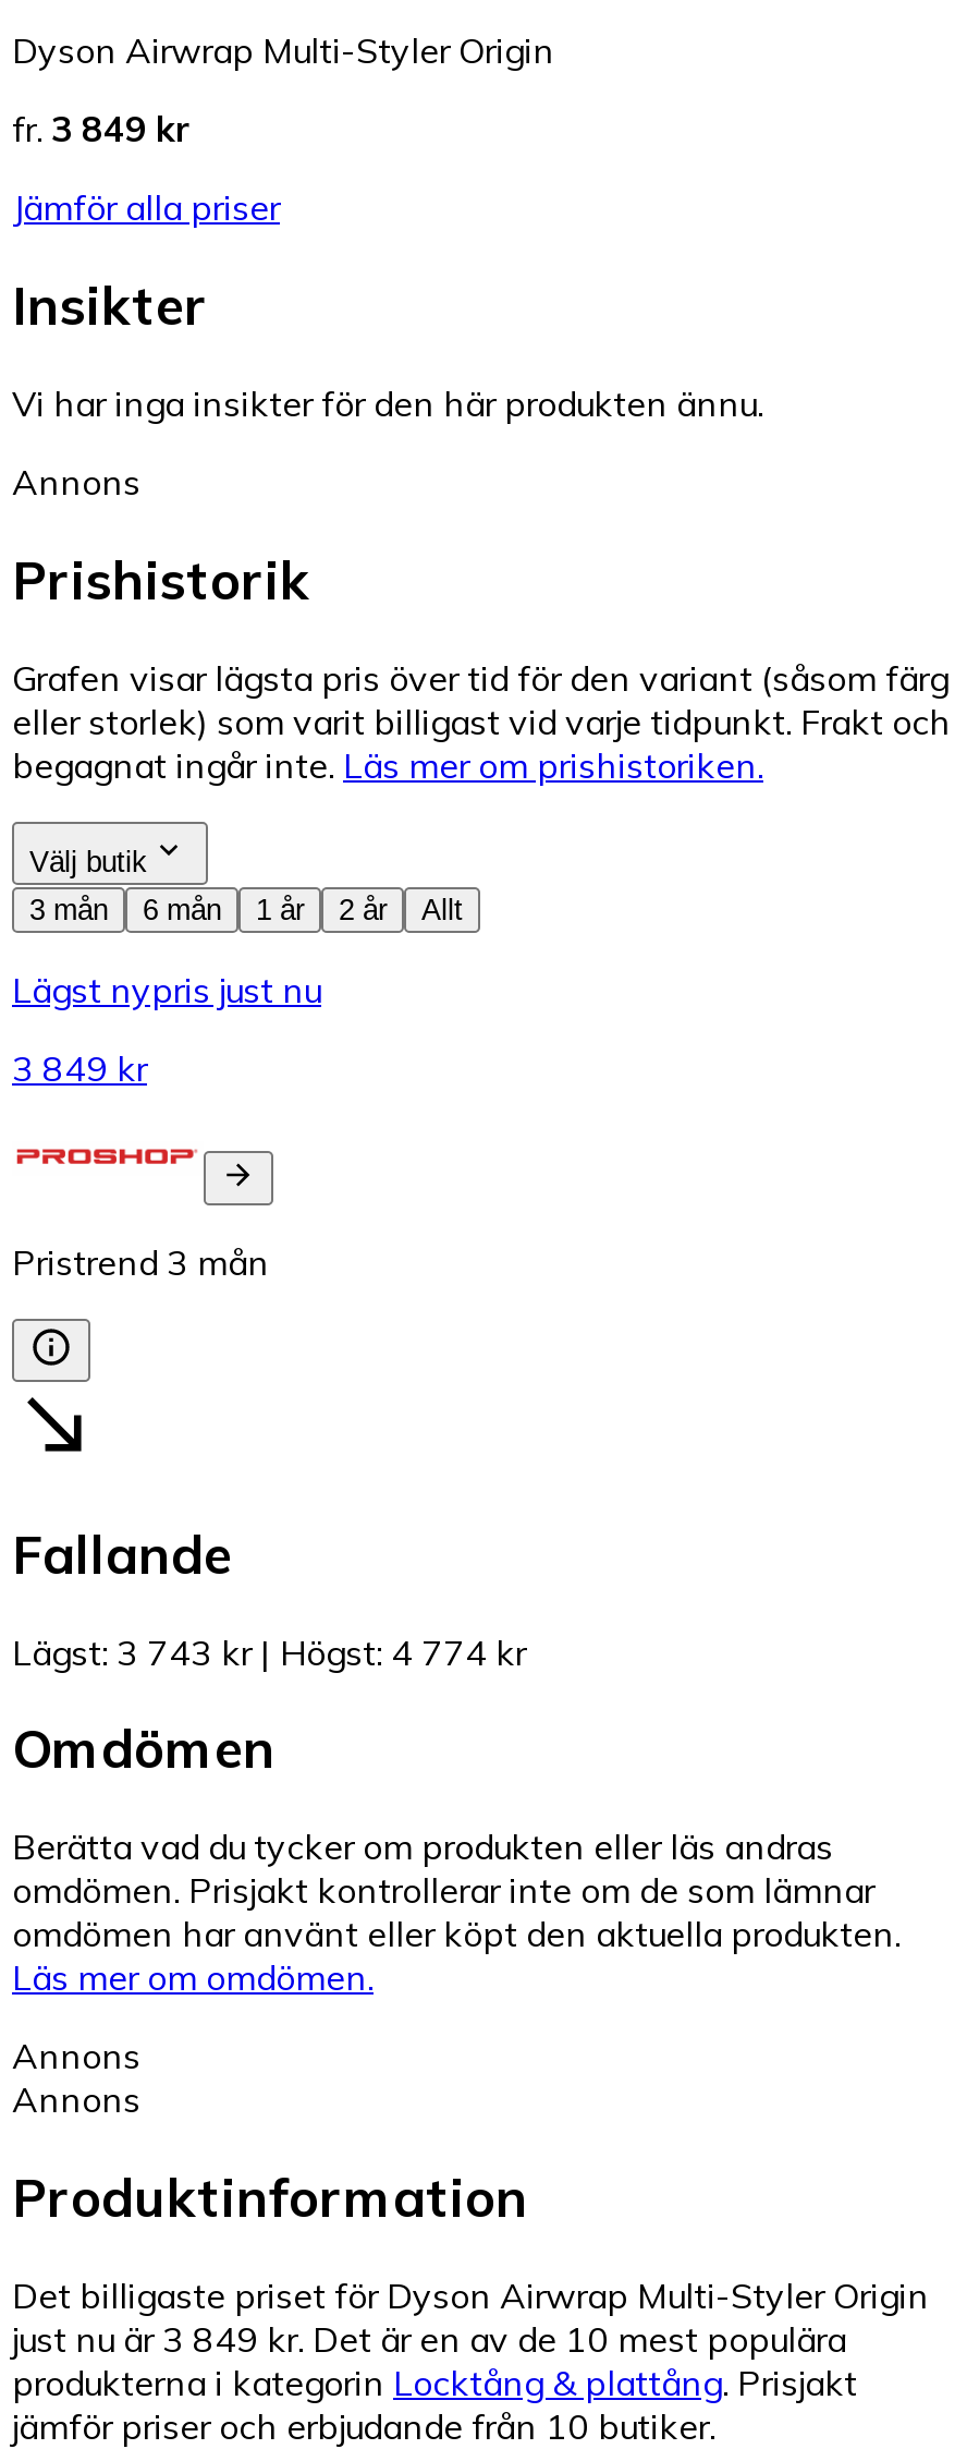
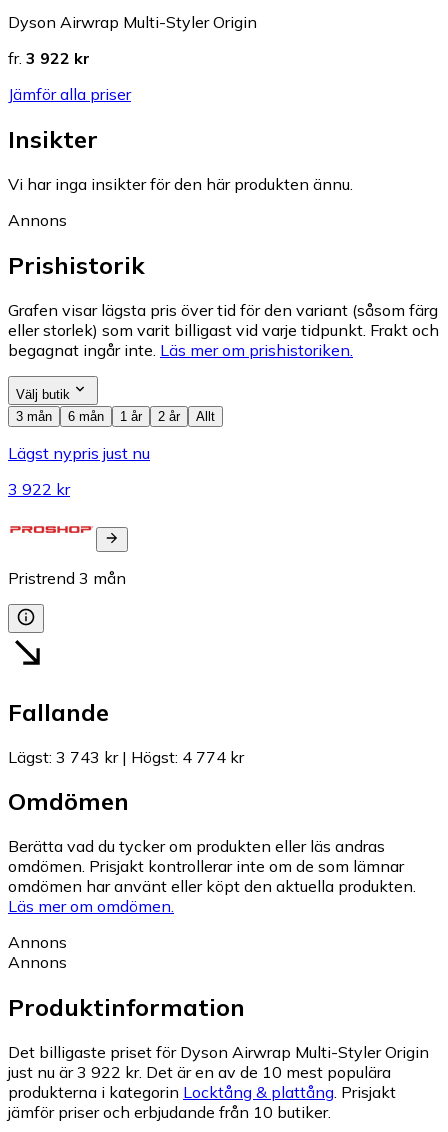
- fr. 3 849 kr
+ fr. 3 922 kr

- 3 849 kr
+ 3 922 kr

- just nu är 3 849 kr. Det är en av de 10 mest populära
+ just nu är 3 922 kr. Det är en av de 10 mest populära
